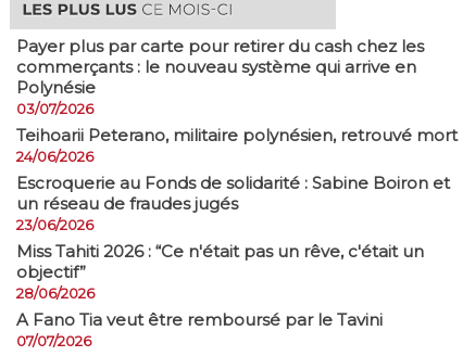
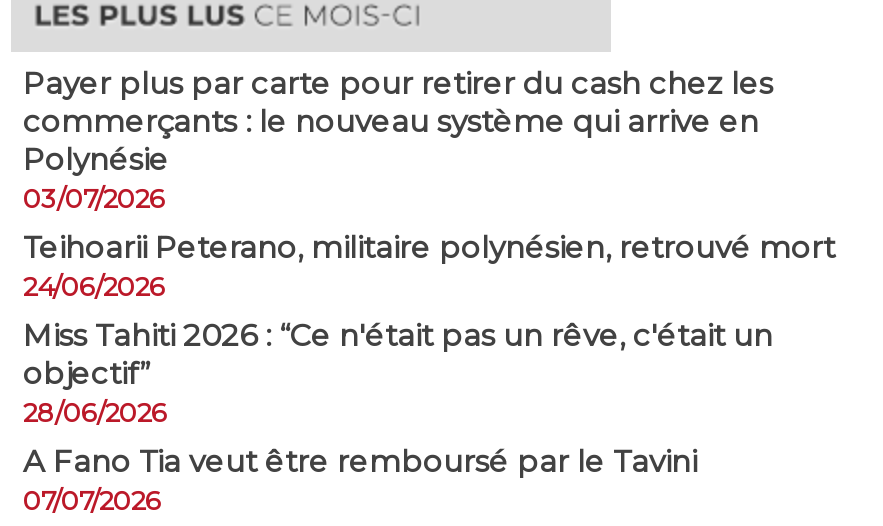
- Escroquerie au Fonds de solidarité : Sabine Boiron et
- un réseau de fraudes jugés
- 23/06/2026
